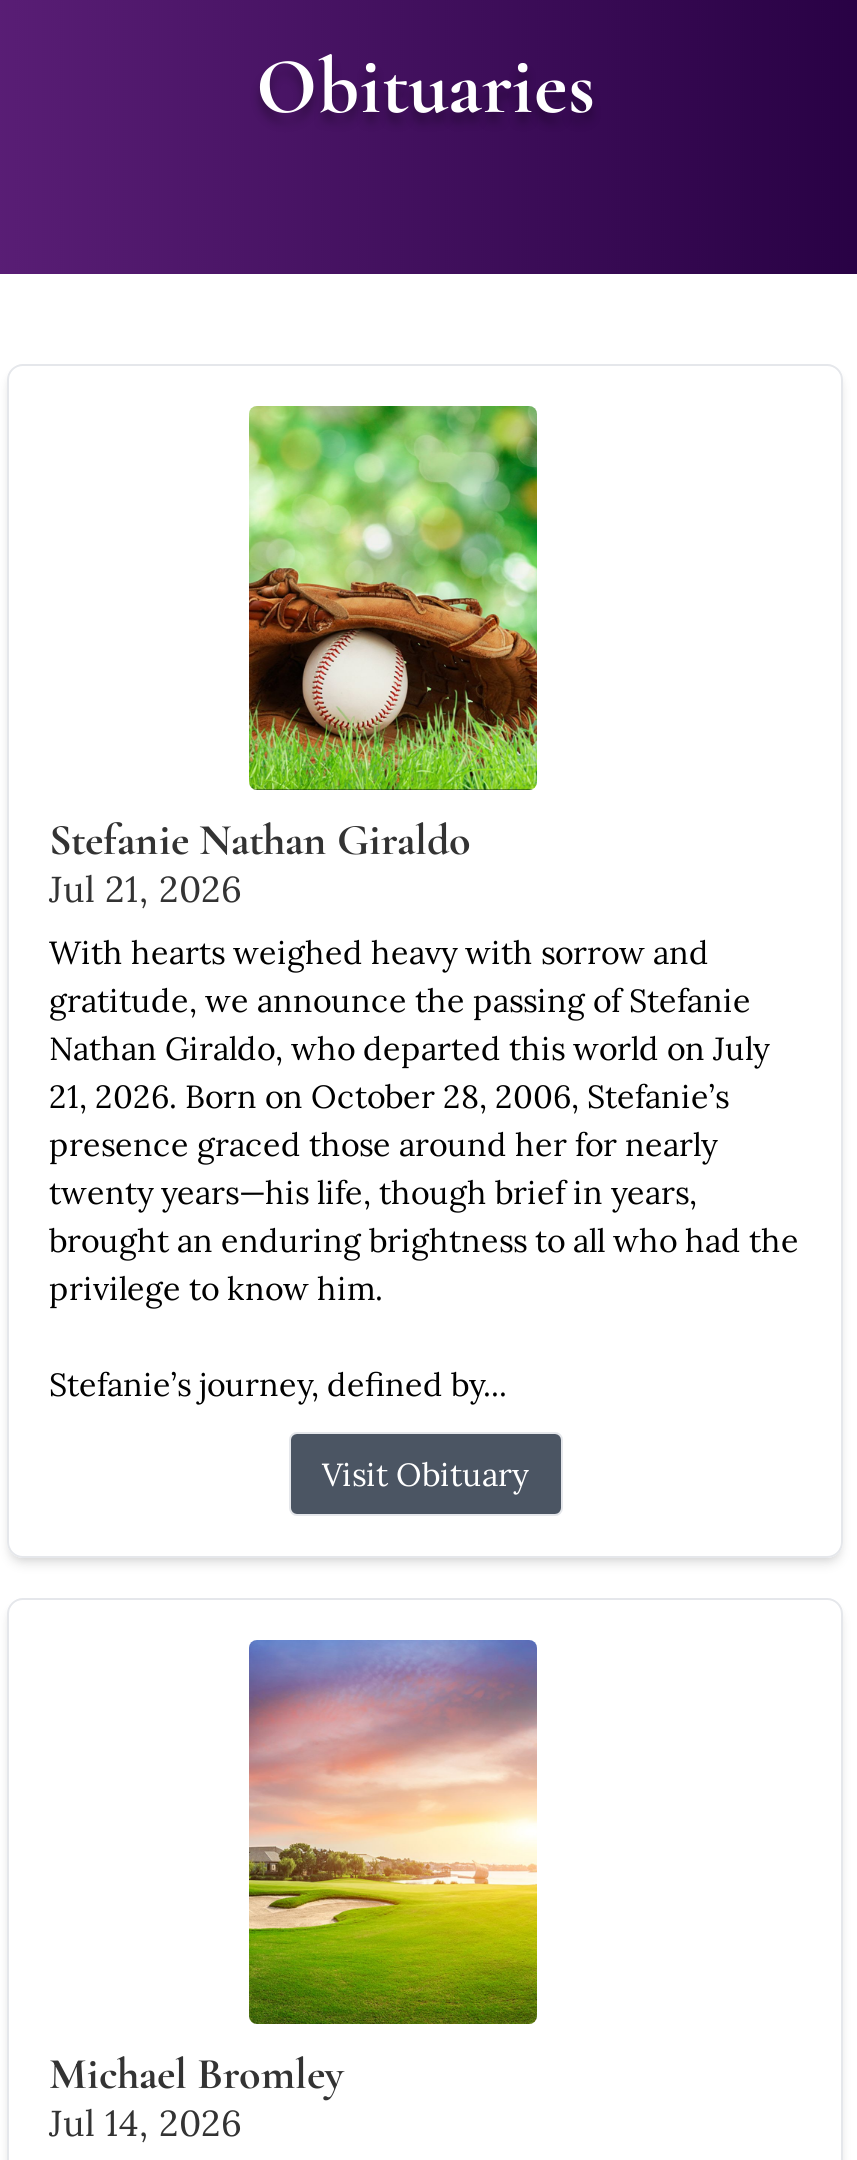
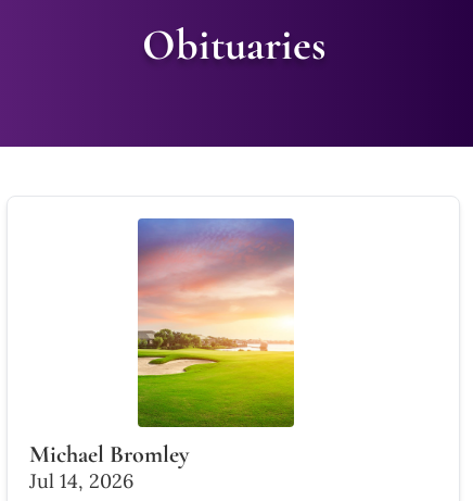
- [image]
- Stefanie Nathan Giraldo
- Jul 21, 2026
- With hearts weighed heavy with sorrow and
- gratitude, we announce the passing of Stefanie
- Nathan Giraldo, who departed this world on July
- 21, 2026. Born on October 28, 2006, Stefanie’s
- presence graced those around her for nearly
- twenty years—his life, though brief in years,
- brought an enduring brightness to all who had the
- privilege to know him.
- Stefanie’s journey, defined by...
- Visit Obituary
